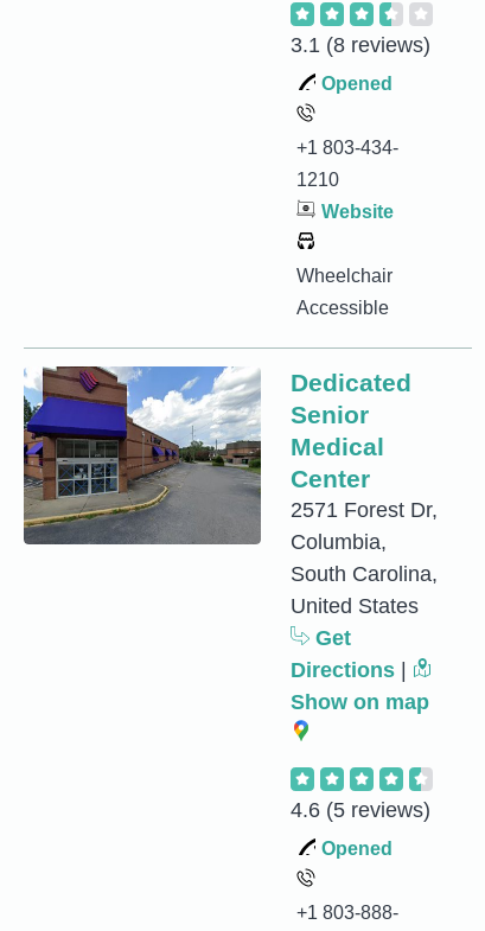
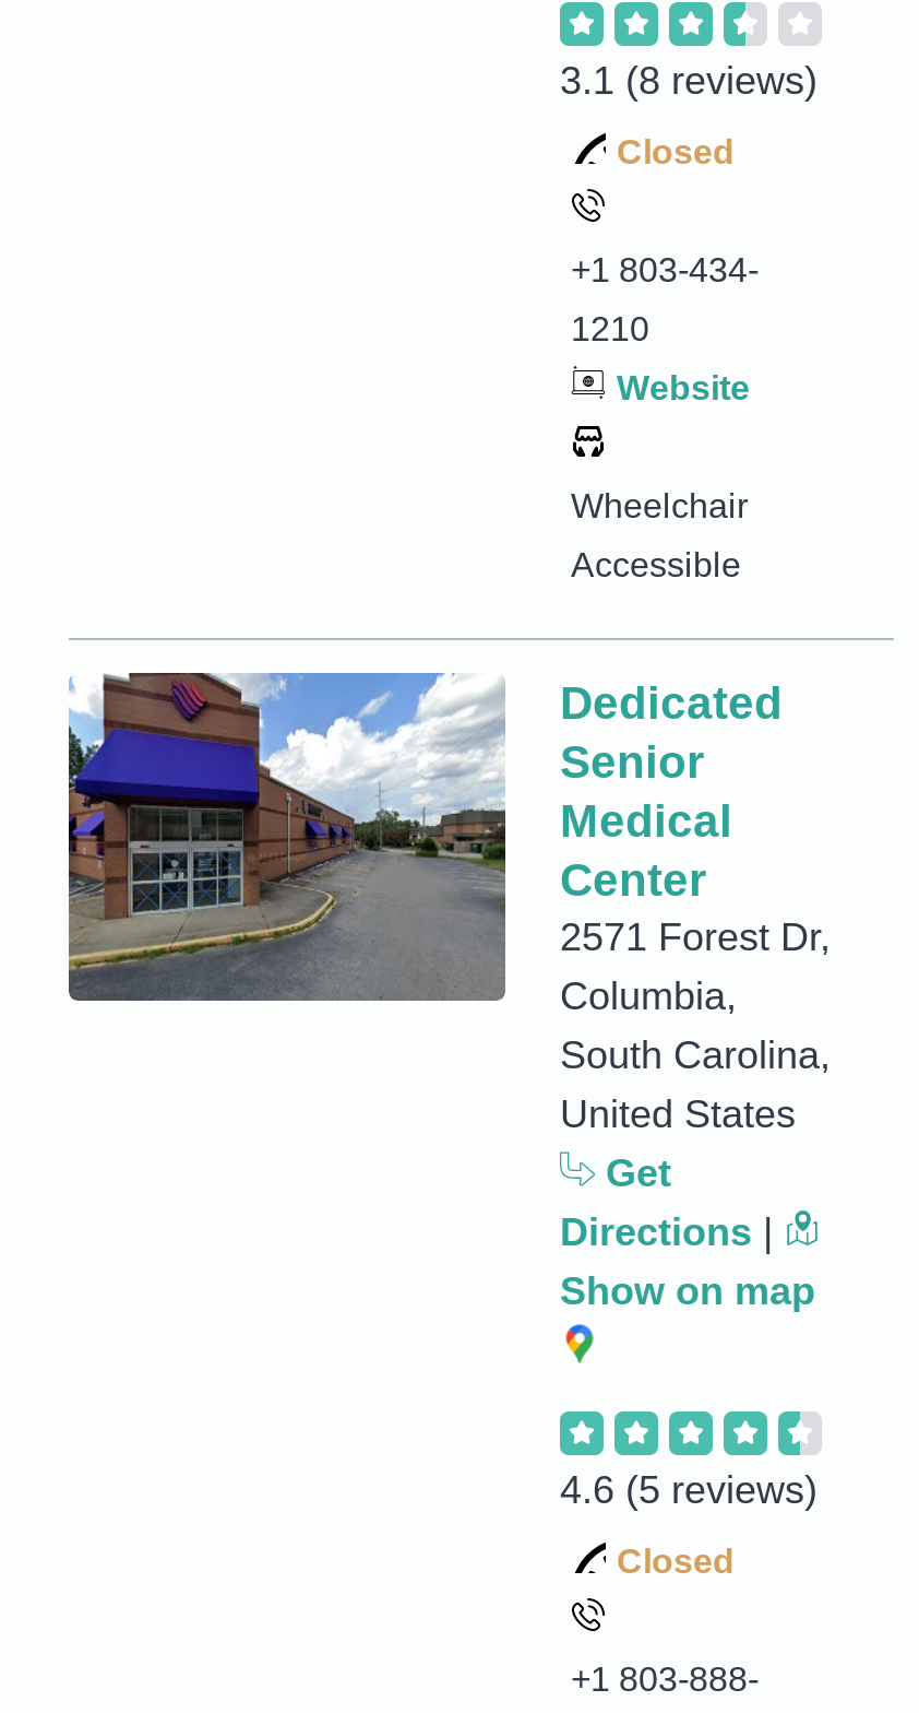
- Opened
+ Closed

- Opened
+ Closed
